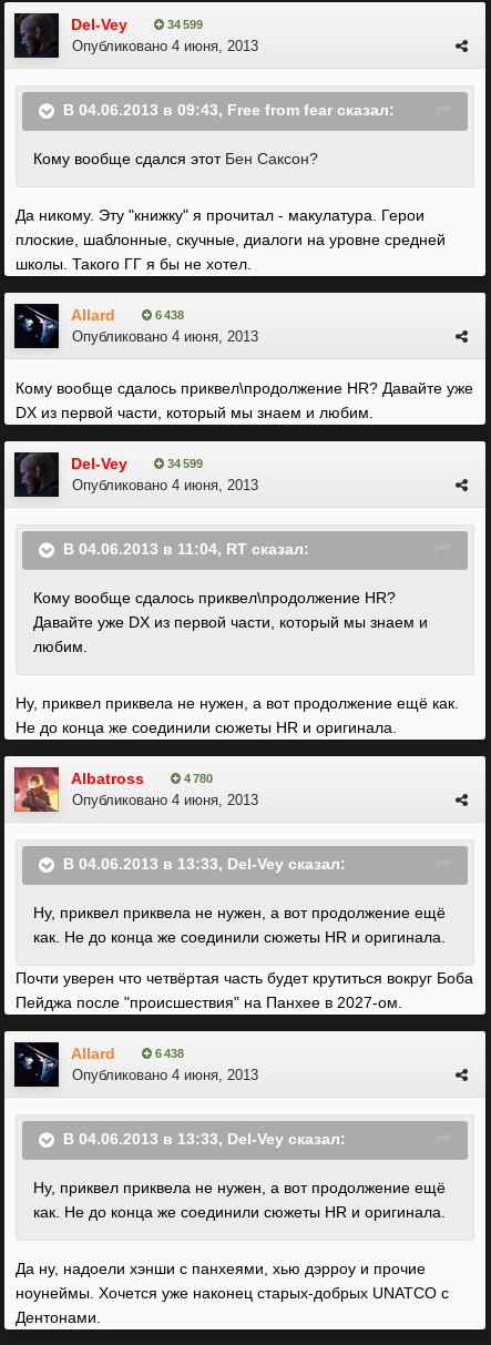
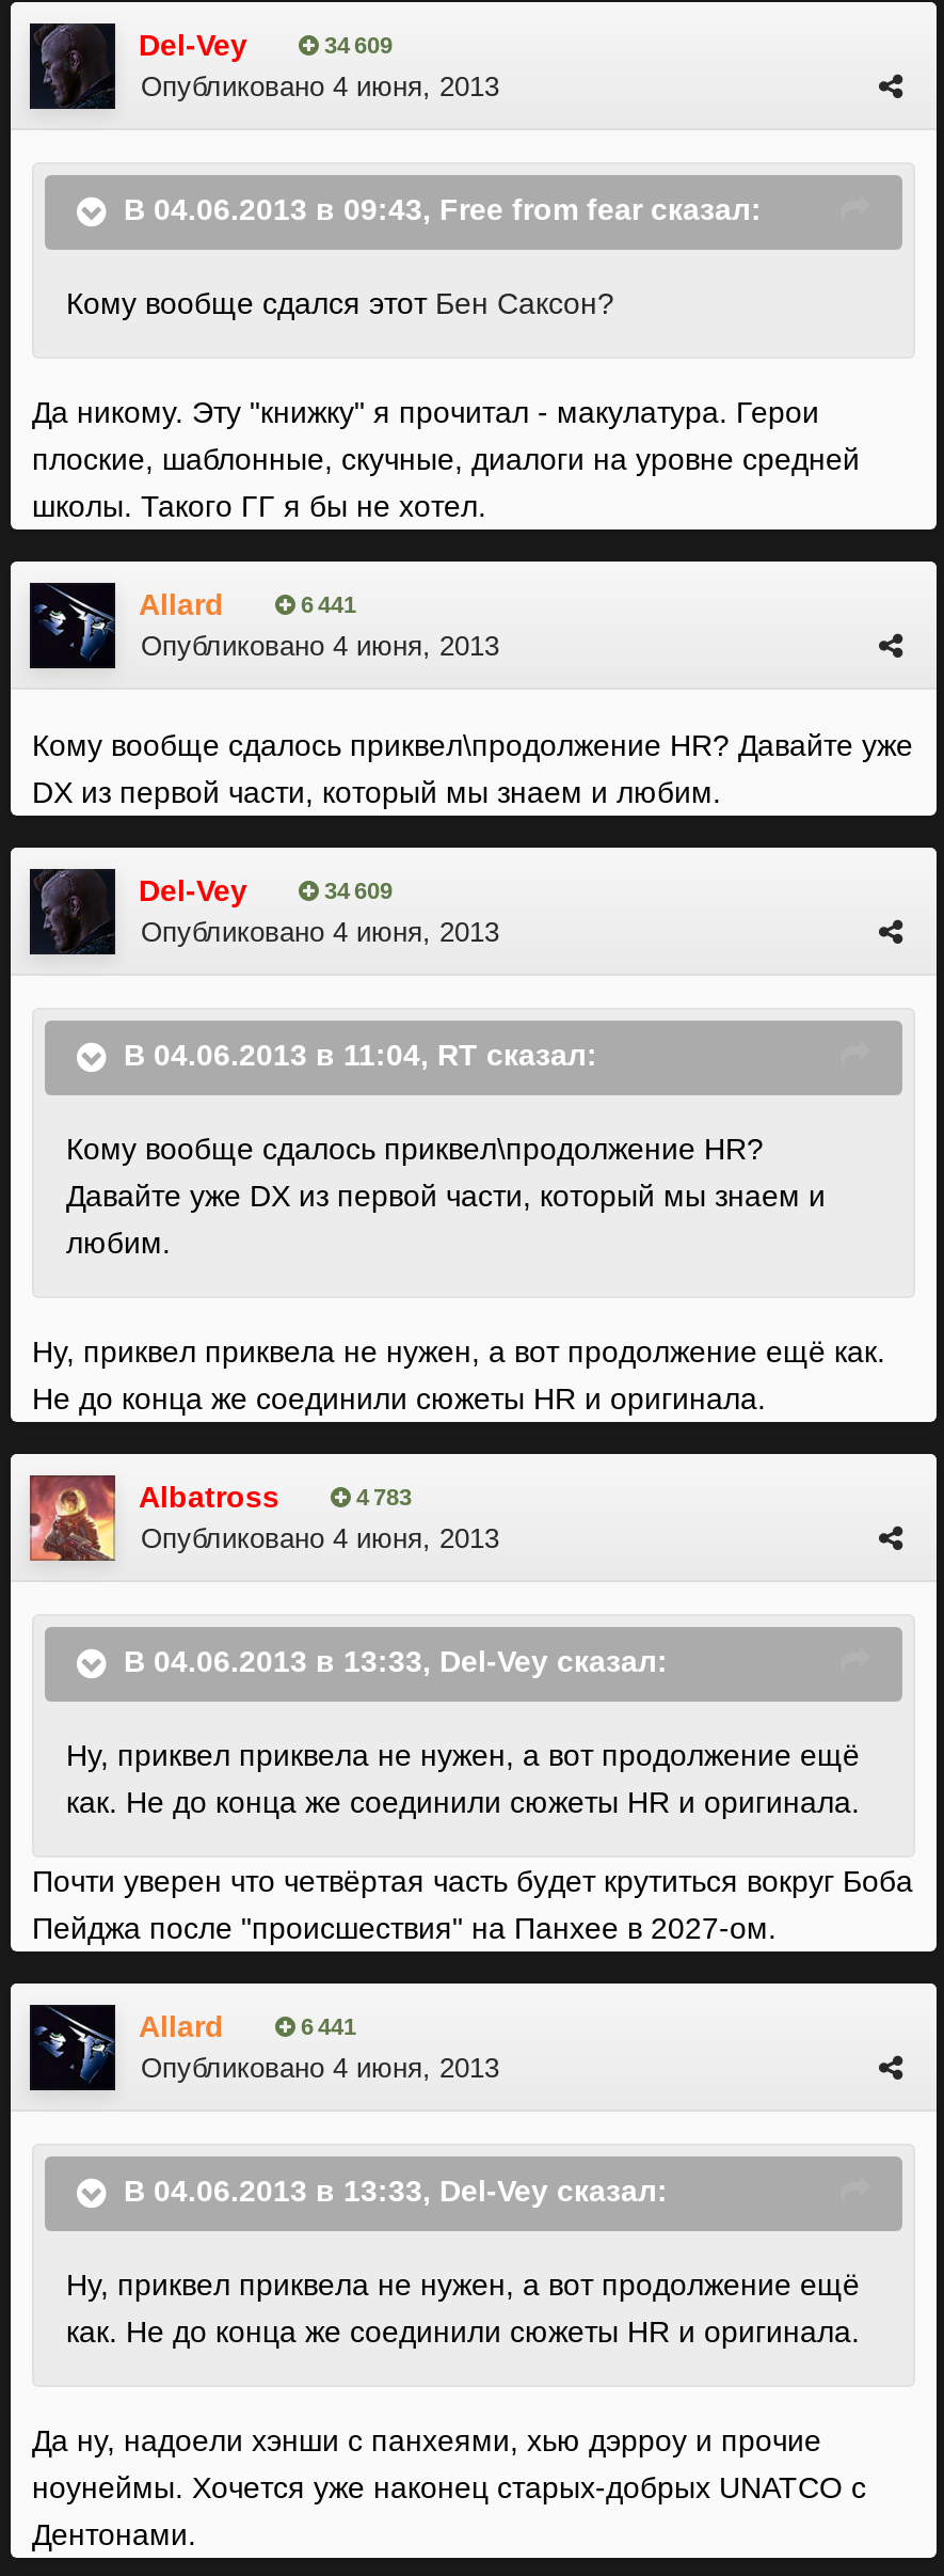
- 34 599
+ 34 609

- 6 438
+ 6 441

- 34 599
+ 34 609

- 4 780
+ 4 783

- 6 438
+ 6 441
